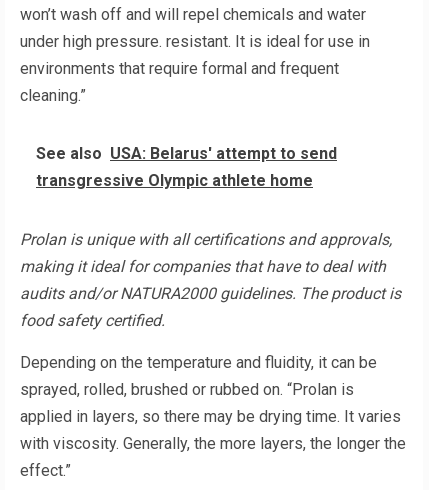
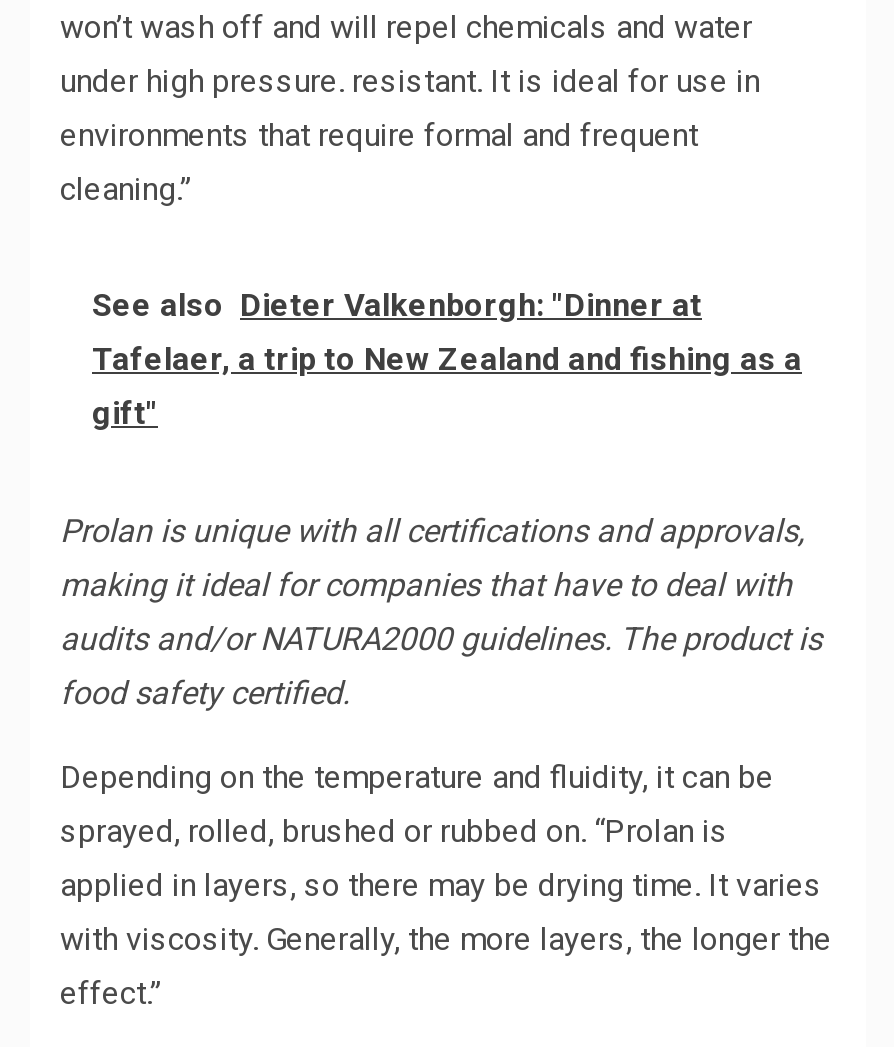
- See also USA: Belarus' attempt to send
- transgressive Olympic athlete home
+ See also Dieter Valkenborgh: "Dinner at
+ Tafelaer, a trip to New Zealand and fishing as a
+ gift"
